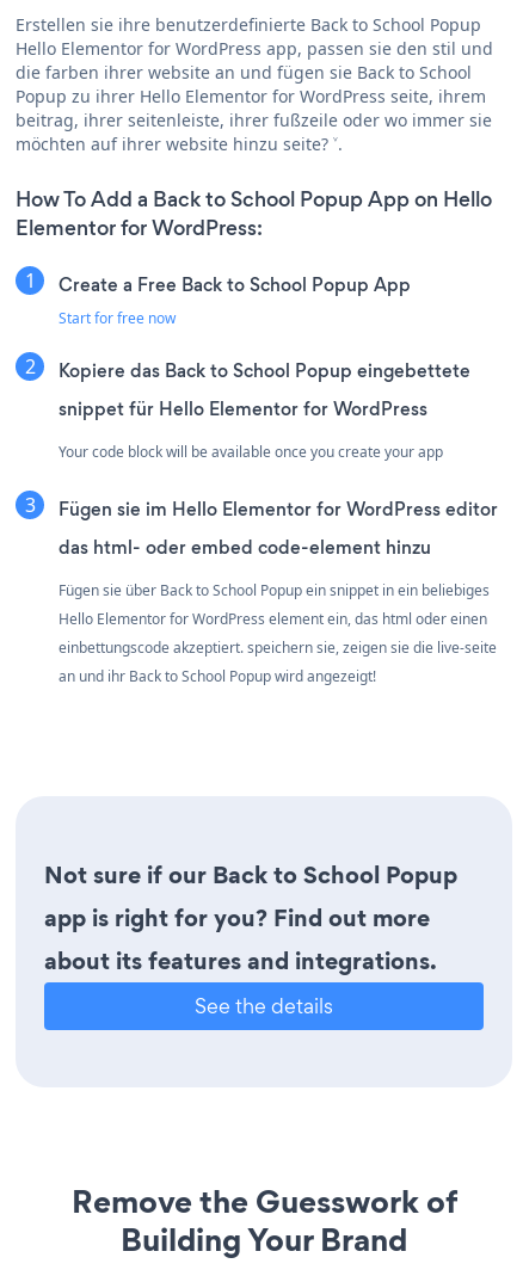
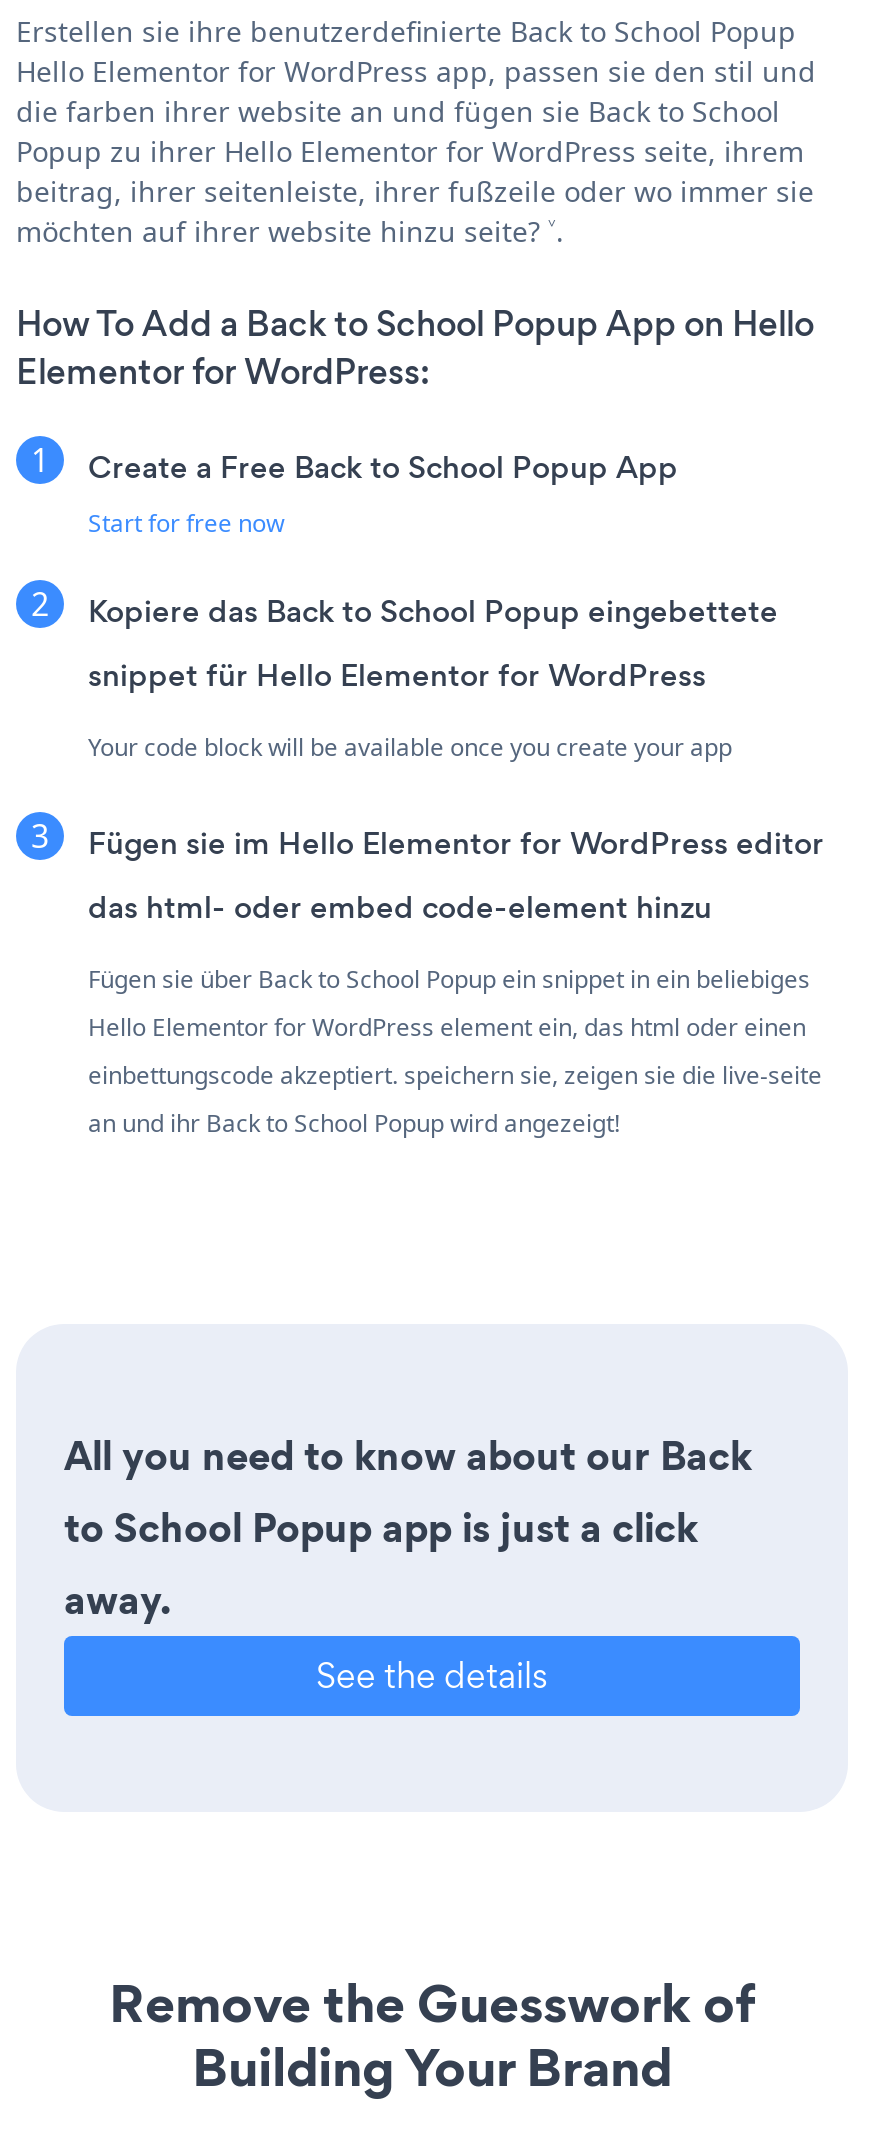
- Not sure if our Back to School Popup
- app is right for you? Find out more
- about its features and integrations.
+ All you need to know about our Back
+ to School Popup app is just a click
+ away.
